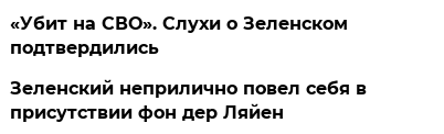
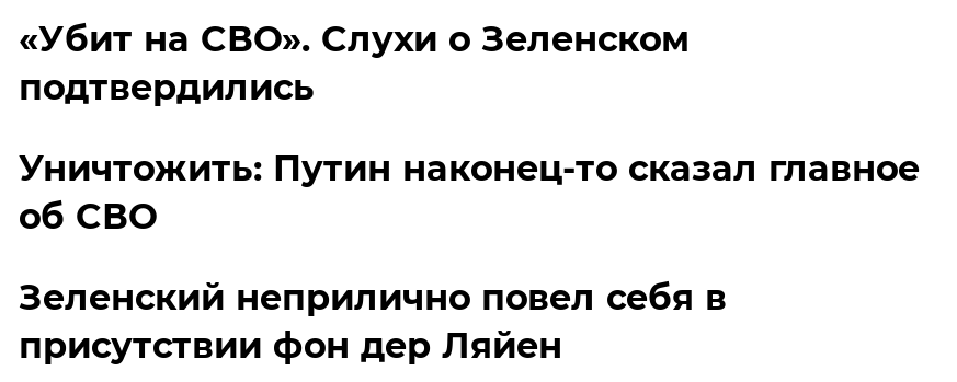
+ Уничтожить: Путин наконец-то сказал главное
+ об СВО
